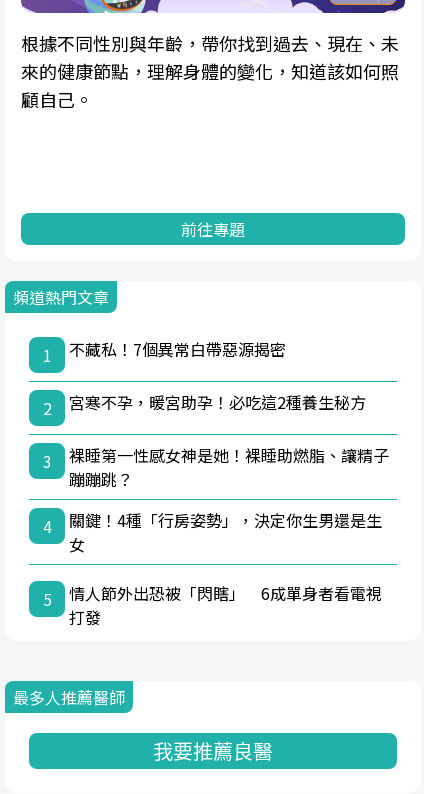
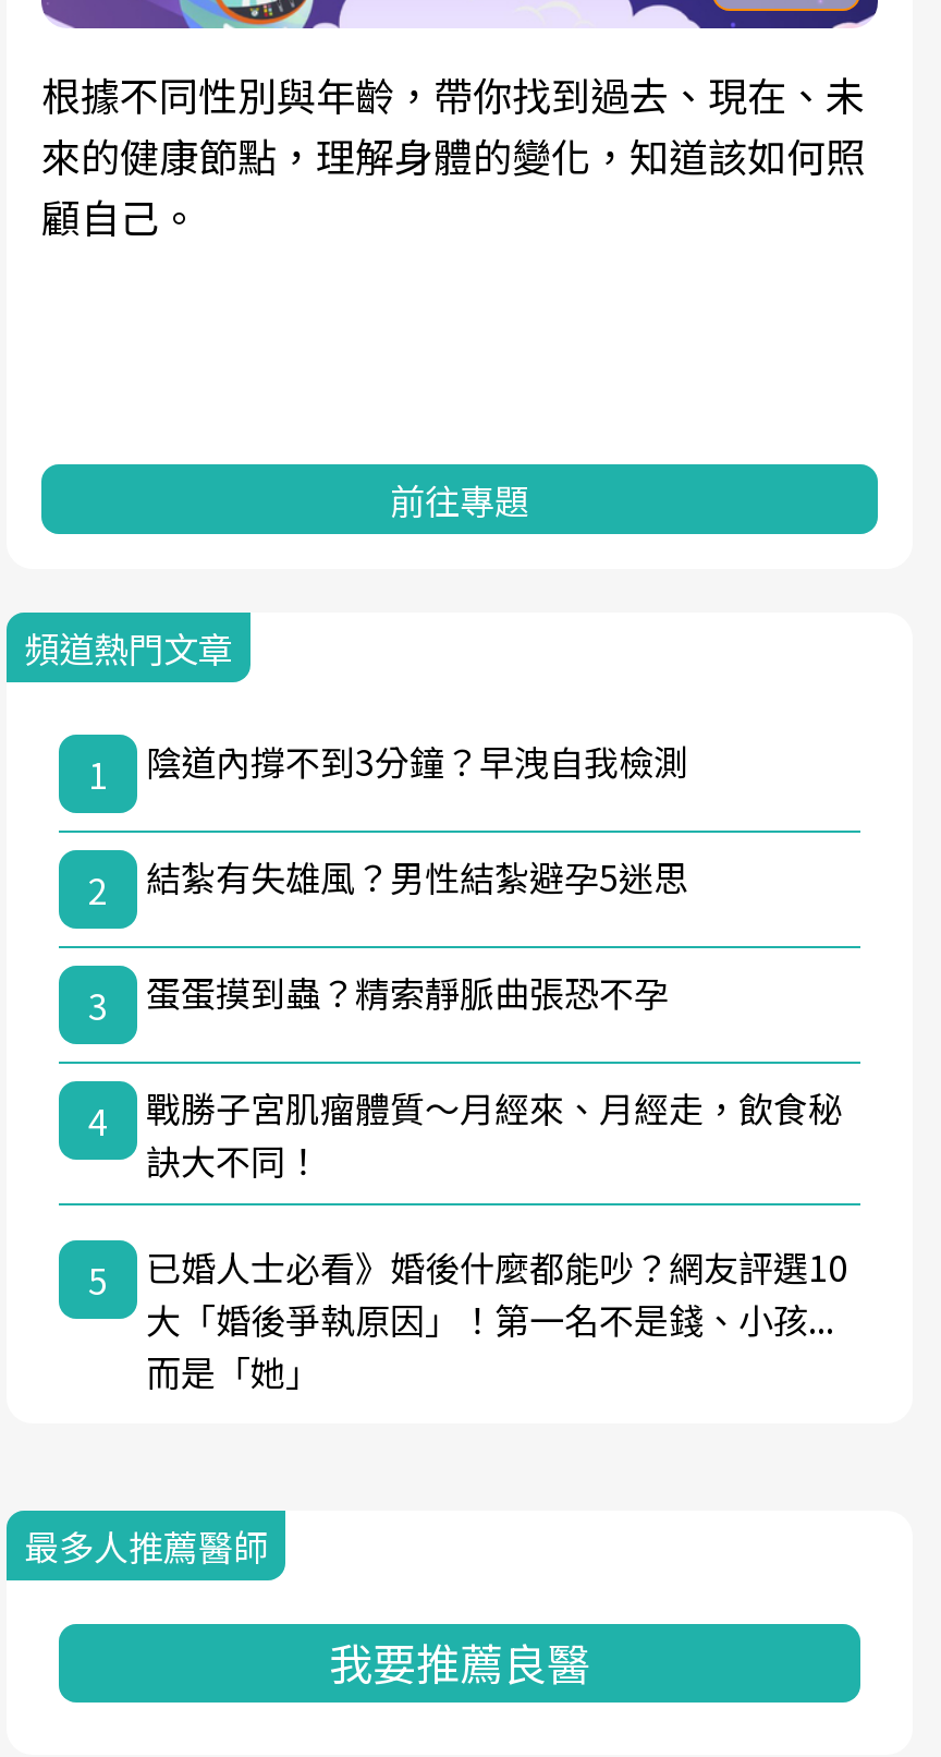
- 不藏私！7個異常白帶惡源揭密
+ 陰道內撐不到3分鐘？早洩自我檢測

- 宮寒不孕，暖宮助孕！必吃這2種養生秘方
+ 結紮有失雄風？男性結紮避孕5迷思

- 裸睡第一性感女神是她！裸睡助燃脂、讓精子
- 蹦蹦跳？
+ 蛋蛋摸到蟲？精索靜脈曲張恐不孕

- 關鍵！4種「行房姿勢」，決定你生男還是生
- 女
+ 戰勝子宮肌瘤體質～月經來、月經走，飲食秘
+ 訣大不同！

- 情人節外出恐被「閃瞎」 6成單身者看電視
- 打發
+ 已婚人士必看》婚後什麼都能吵？網友評選10
+ 大「婚後爭執原因」！第一名不是錢、小孩...
+ 而是「她」
